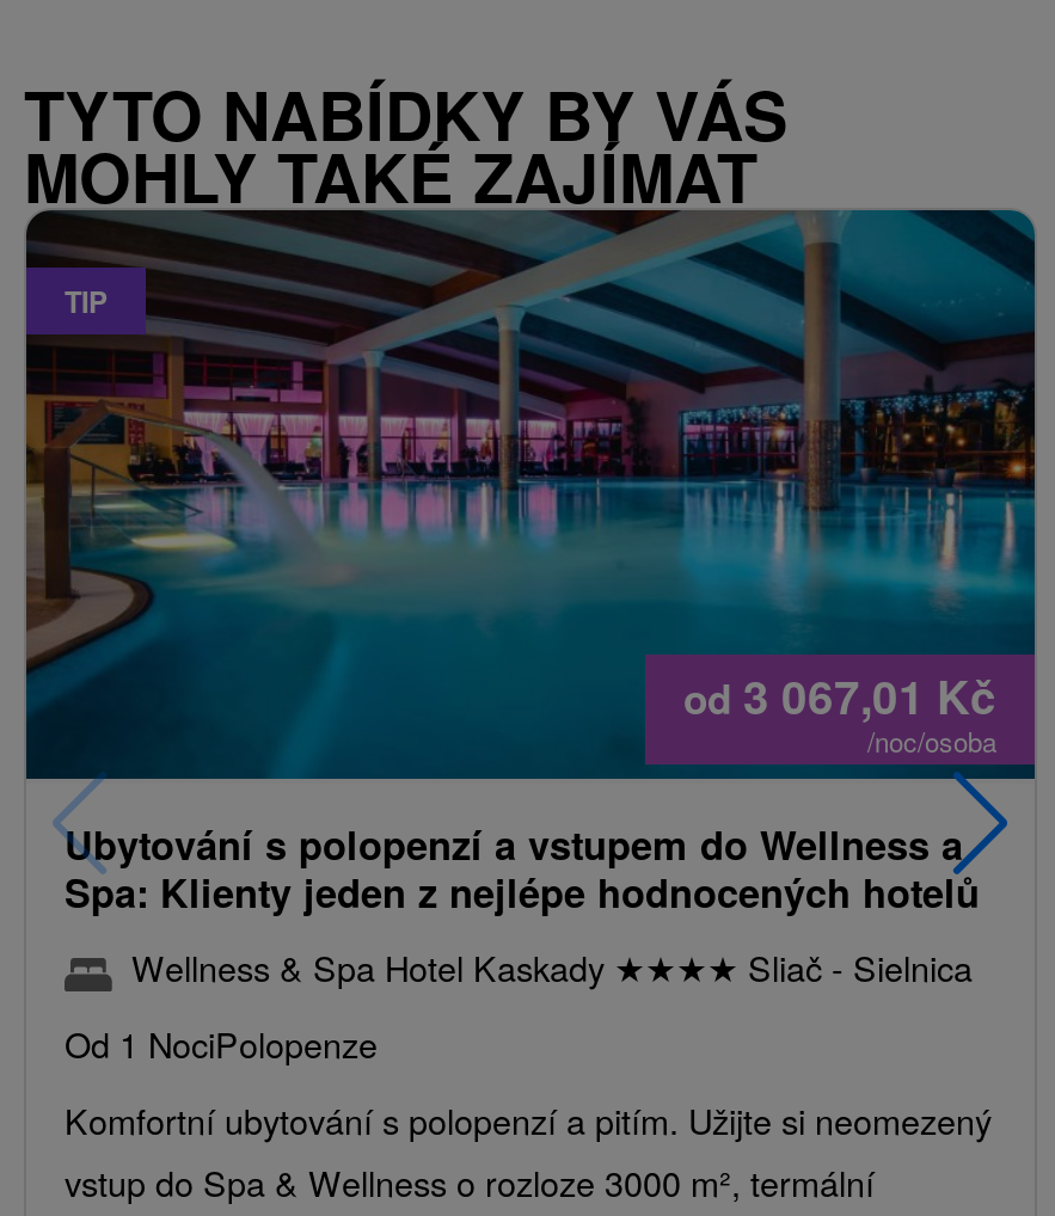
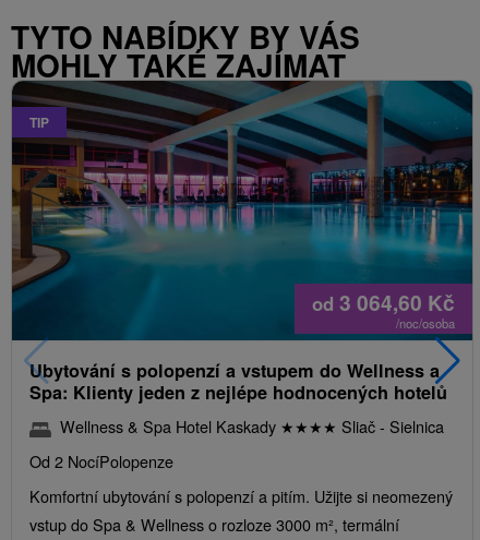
- od 3 067,01 Kč
+ od 3 064,60 Kč

- Od 1 NociPolopenze
+ Od 2 NocíPolopenze
